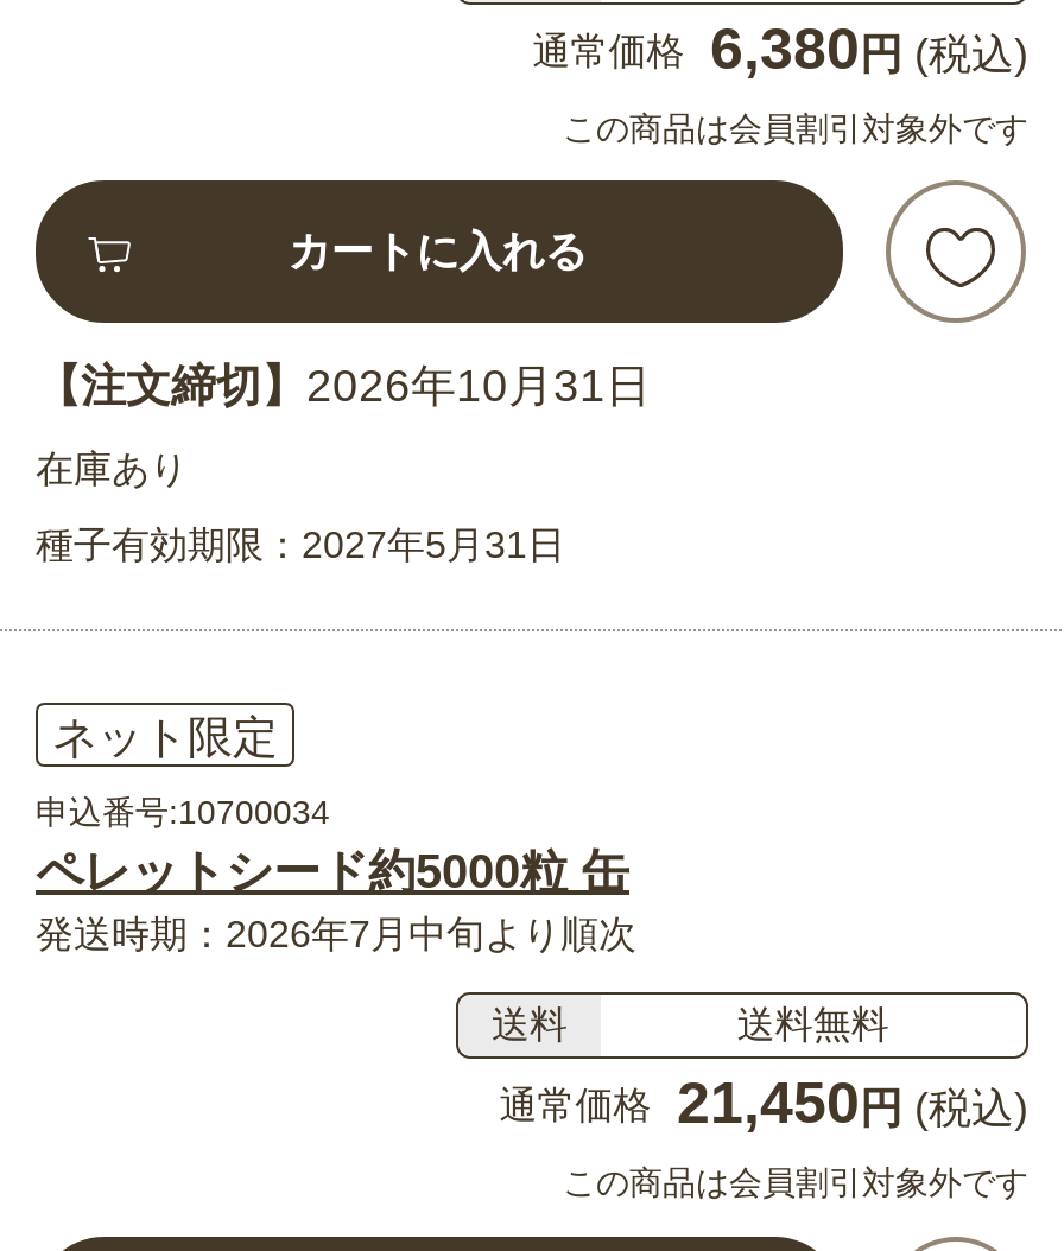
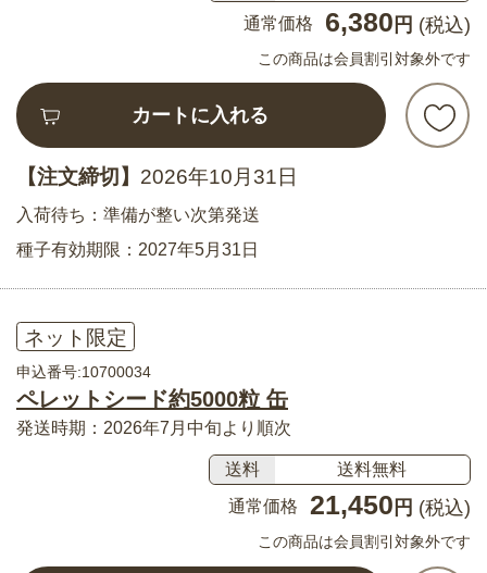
- 在庫あり
+ 入荷待ち：準備が整い次第発送
